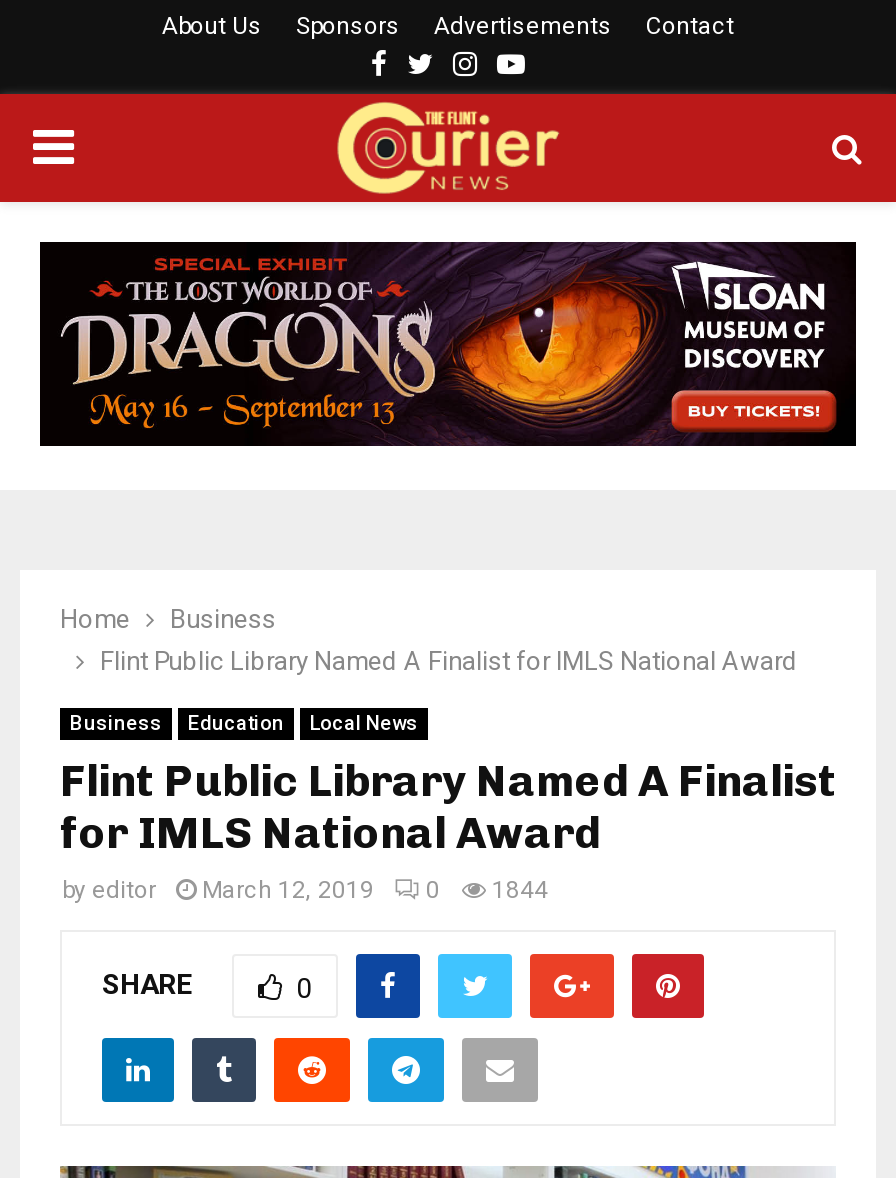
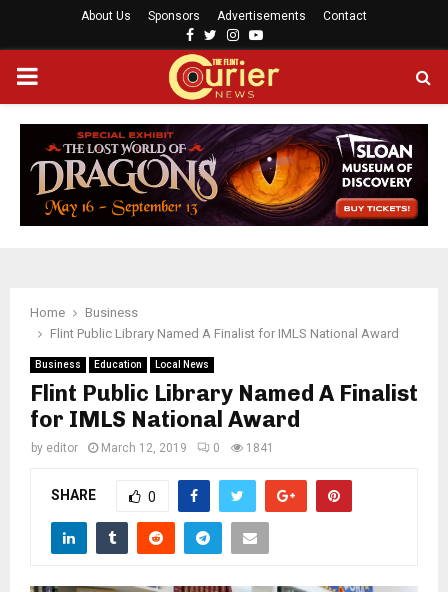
- 1844
+ 1841
